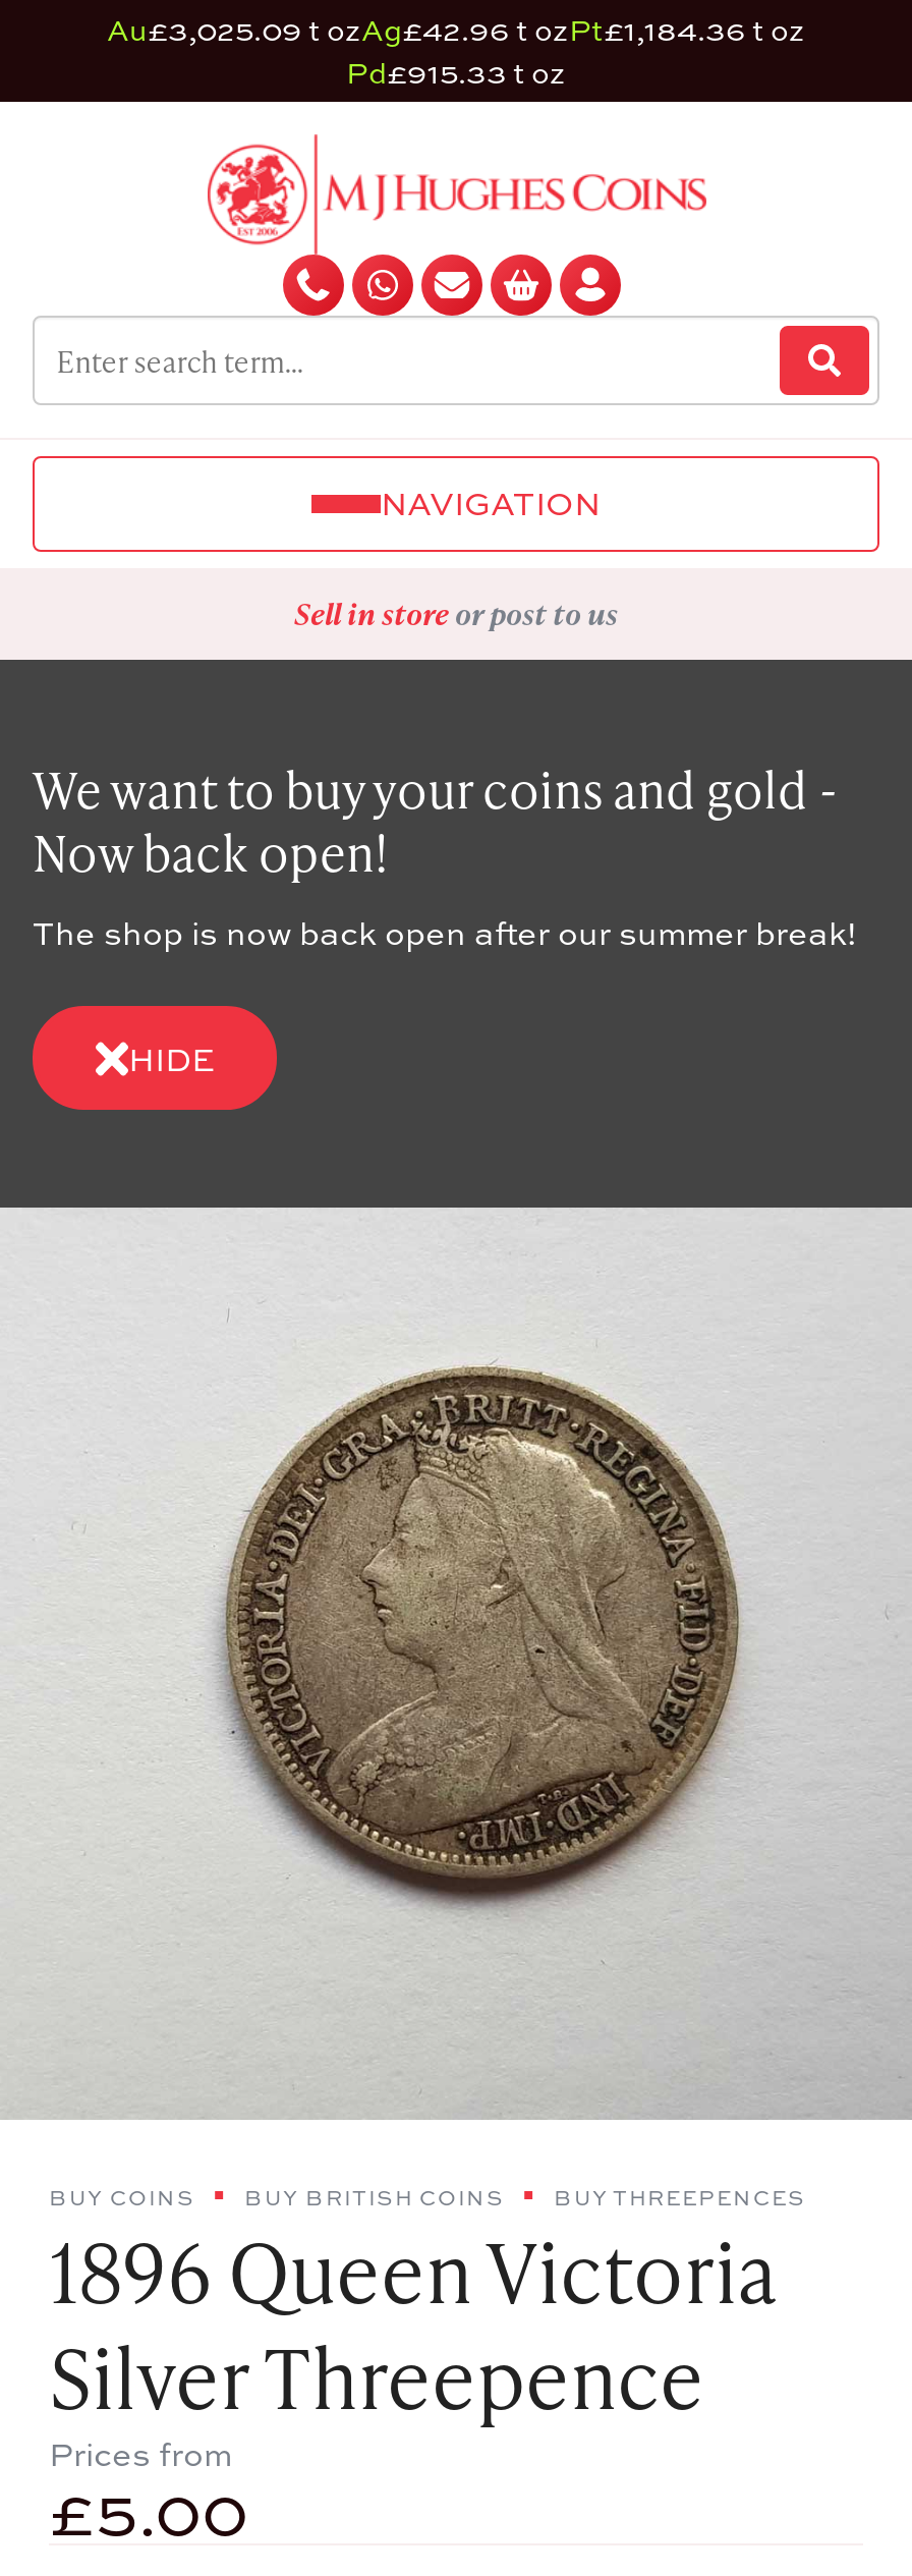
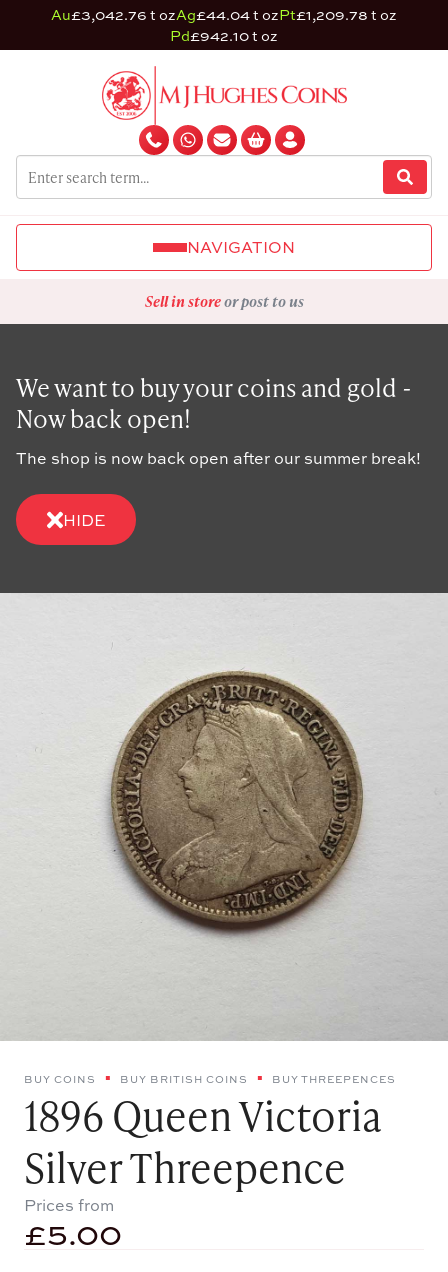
- Au£3,025.09 t ozAg£42.96 t ozPt£1,184.36 t oz
+ Au£3,042.76 t ozAg£44.04 t ozPt£1,209.78 t oz

- Pd£915.33 t oz
+ Pd£942.10 t oz
